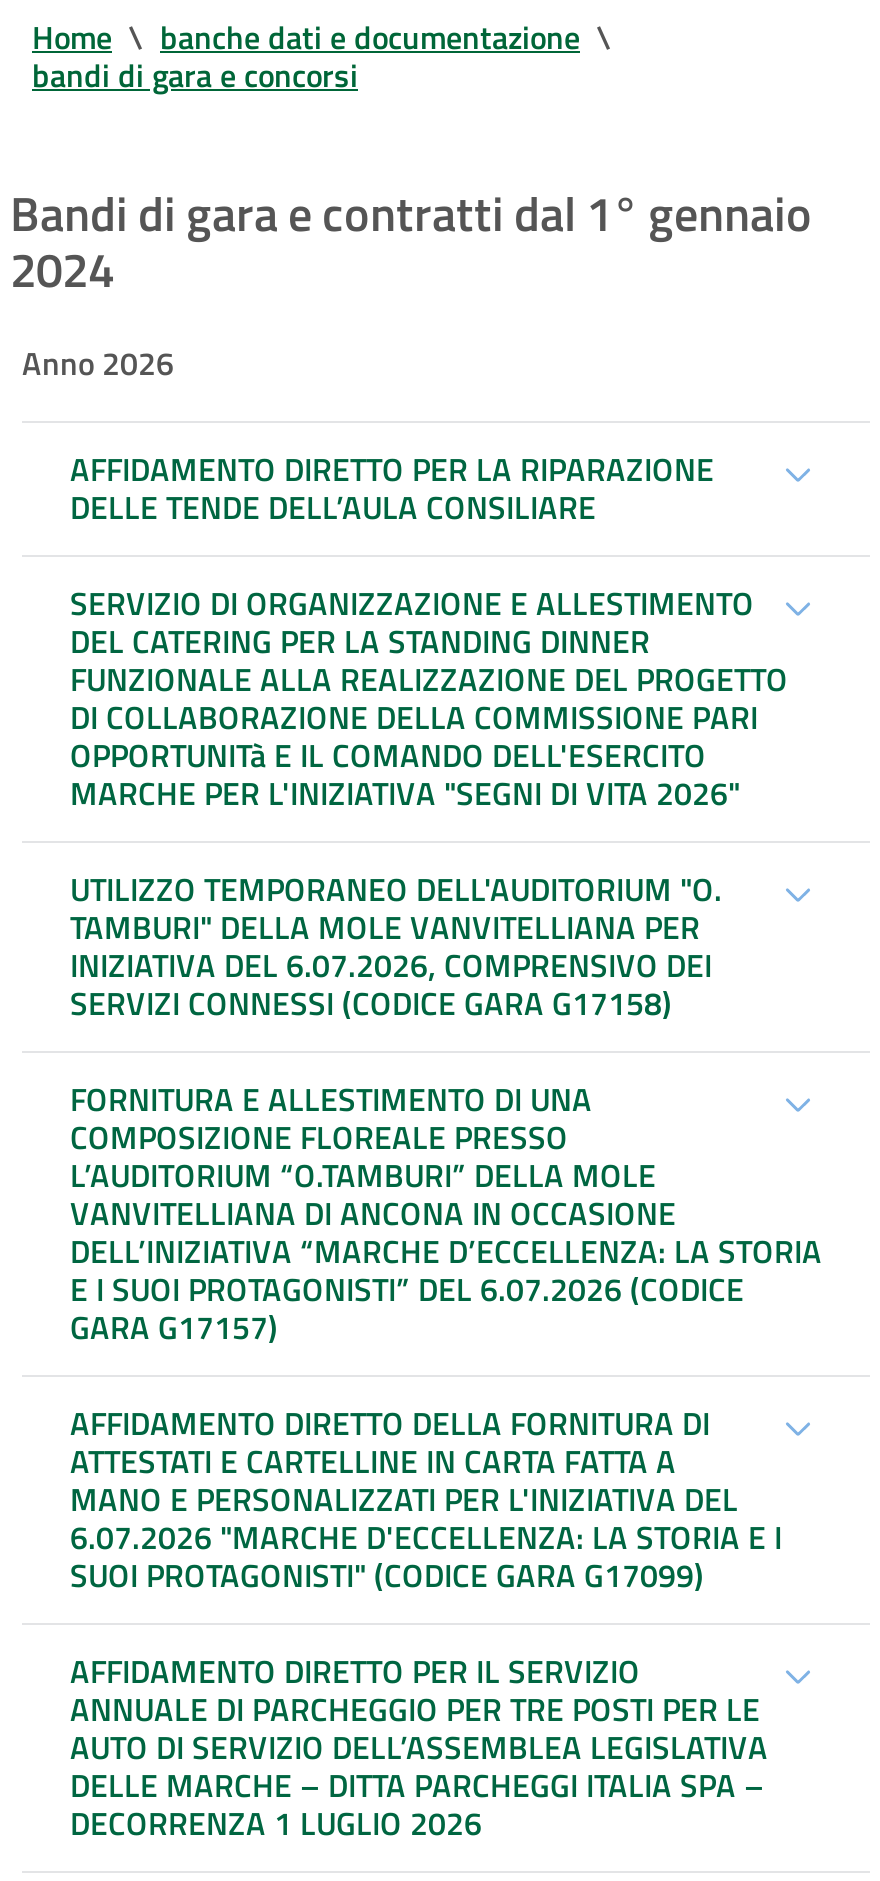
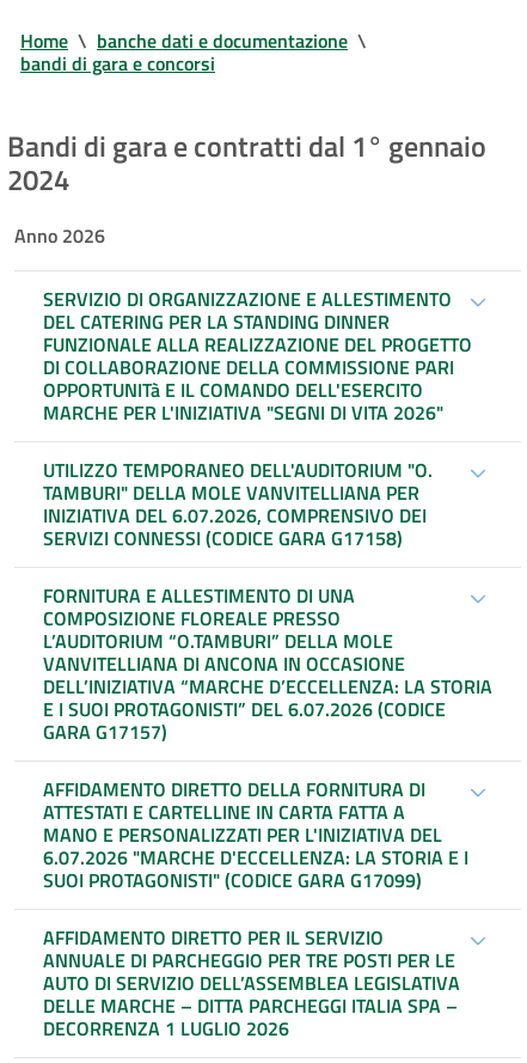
- AFFIDAMENTO DIRETTO PER LA RIPARAZIONE
- DELLE TENDE DELL’AULA CONSILIARE
